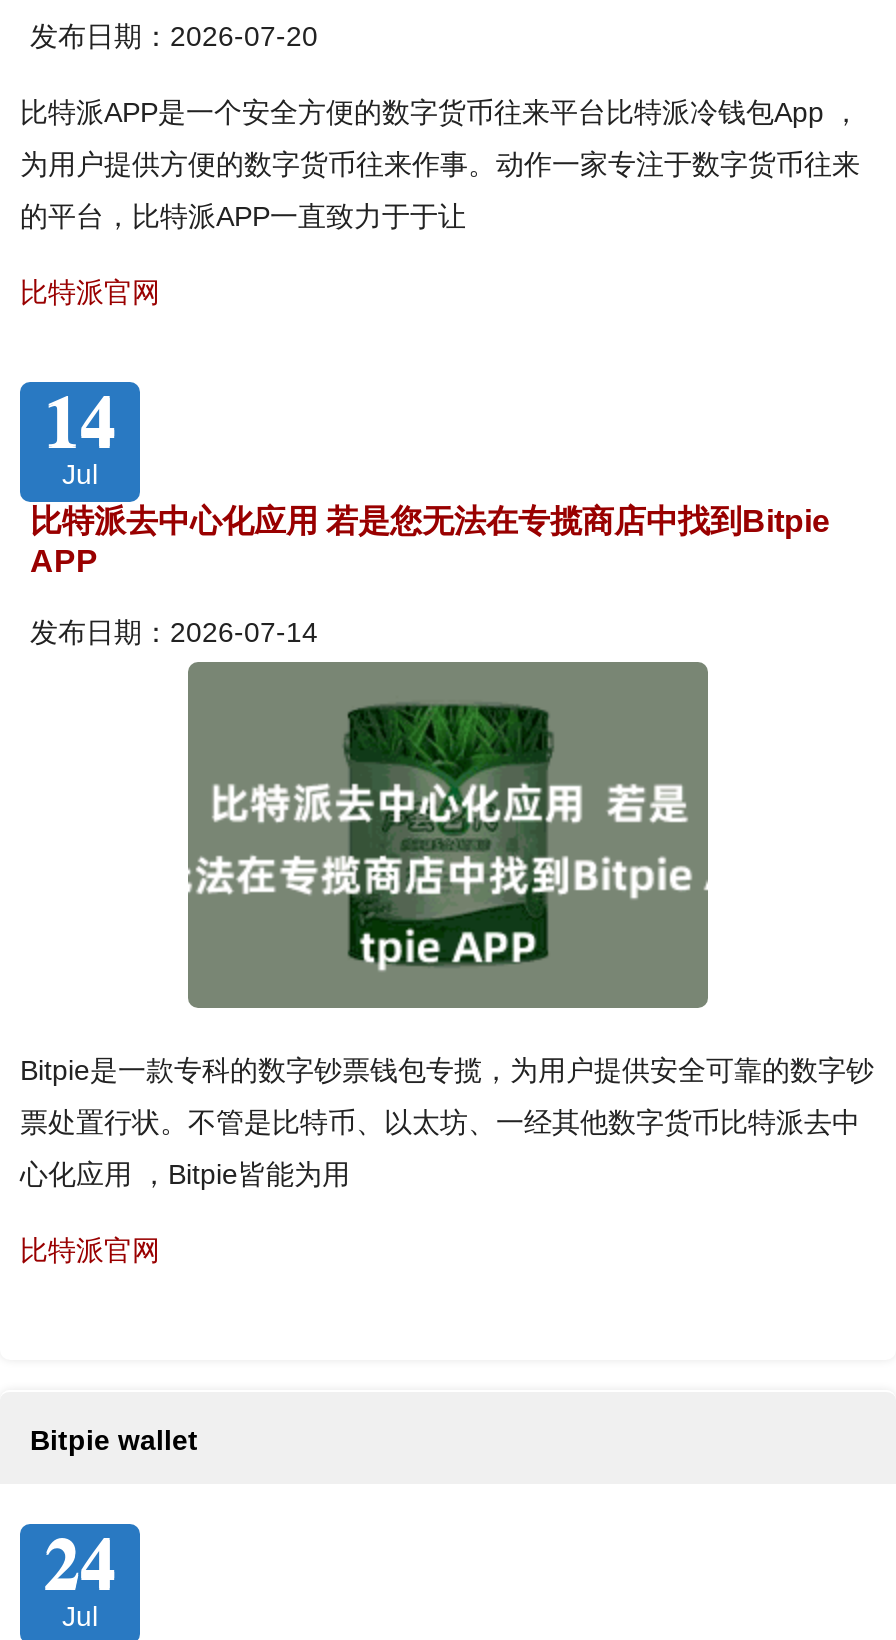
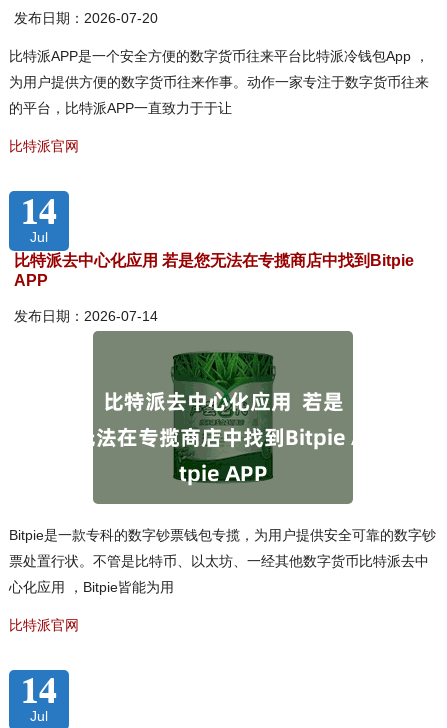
- Bitpie wallet
- 24
+ 14
